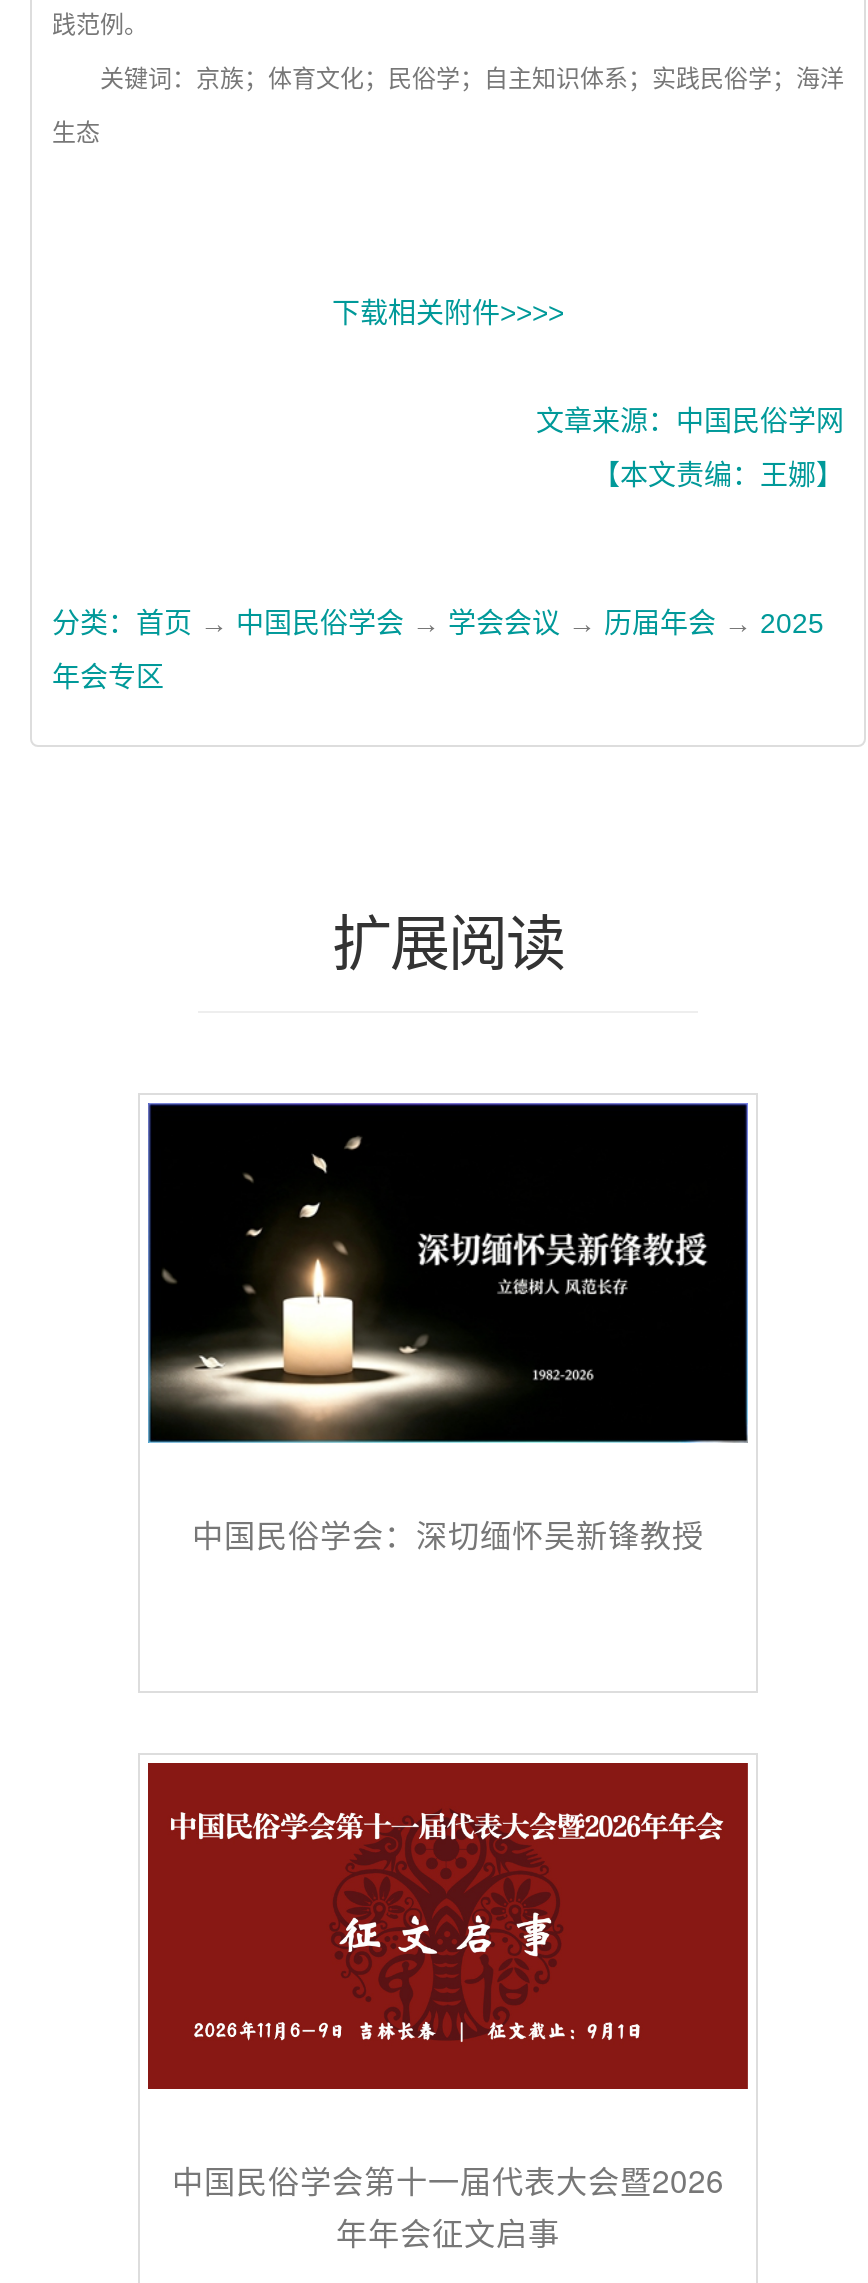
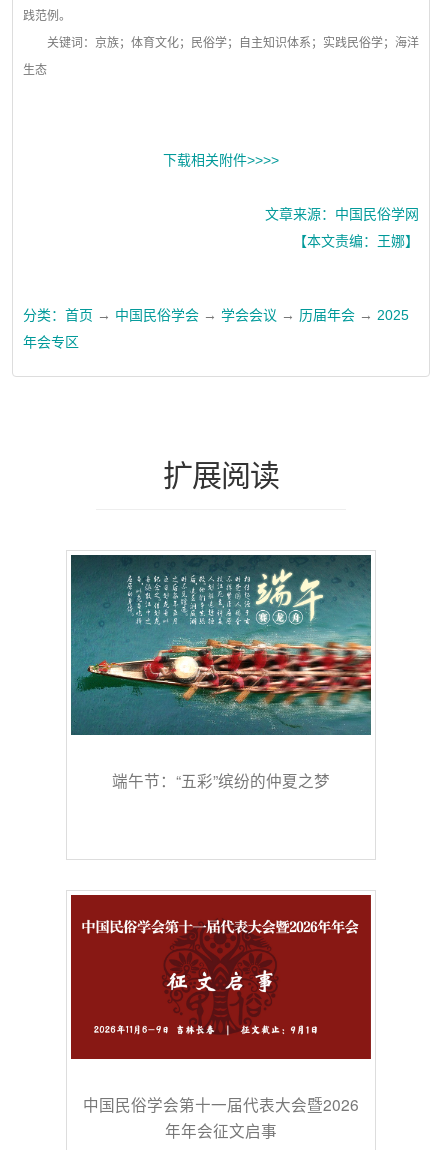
- [image]
- 中国民俗学会：深切缅怀吴新锋教授
+ [image]
+ 端午节：“五彩”缤纷的仲夏之梦
